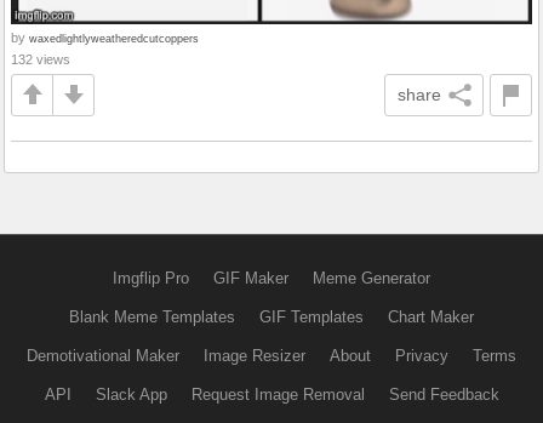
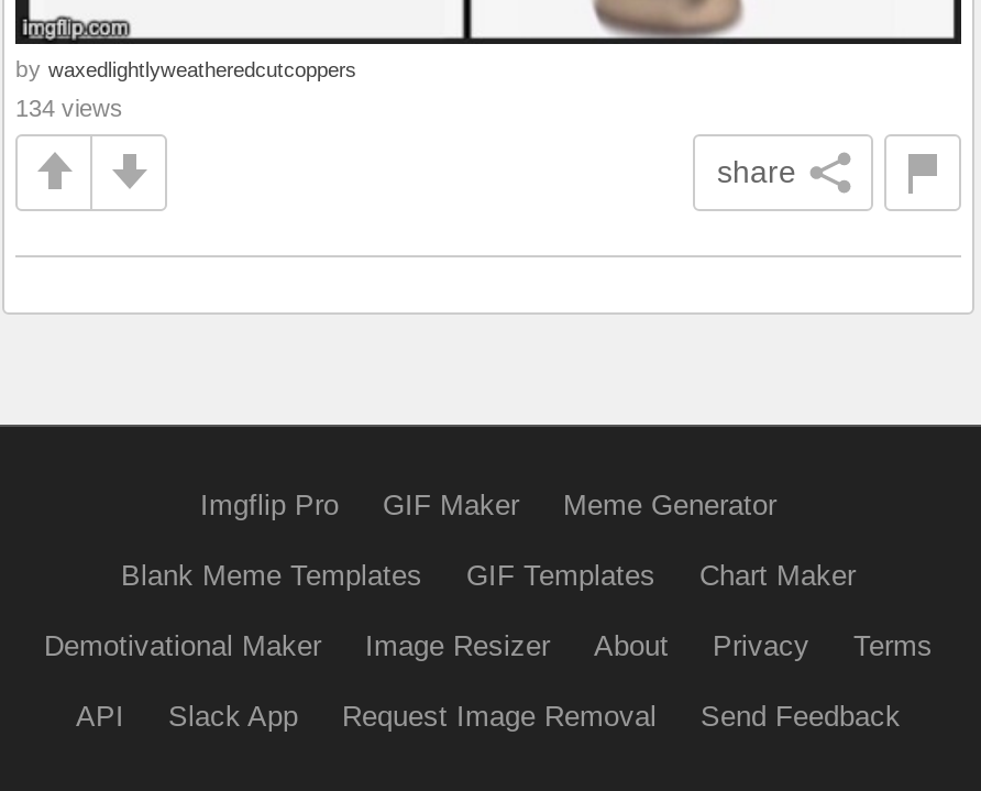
- 132 views
+ 134 views
